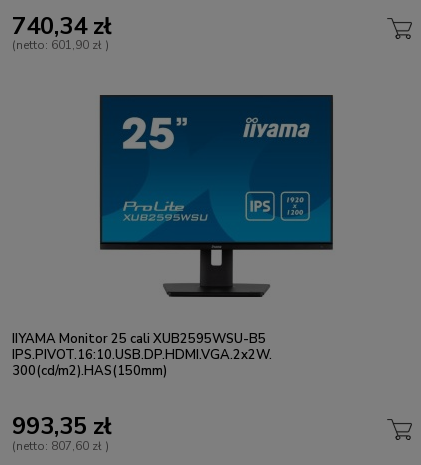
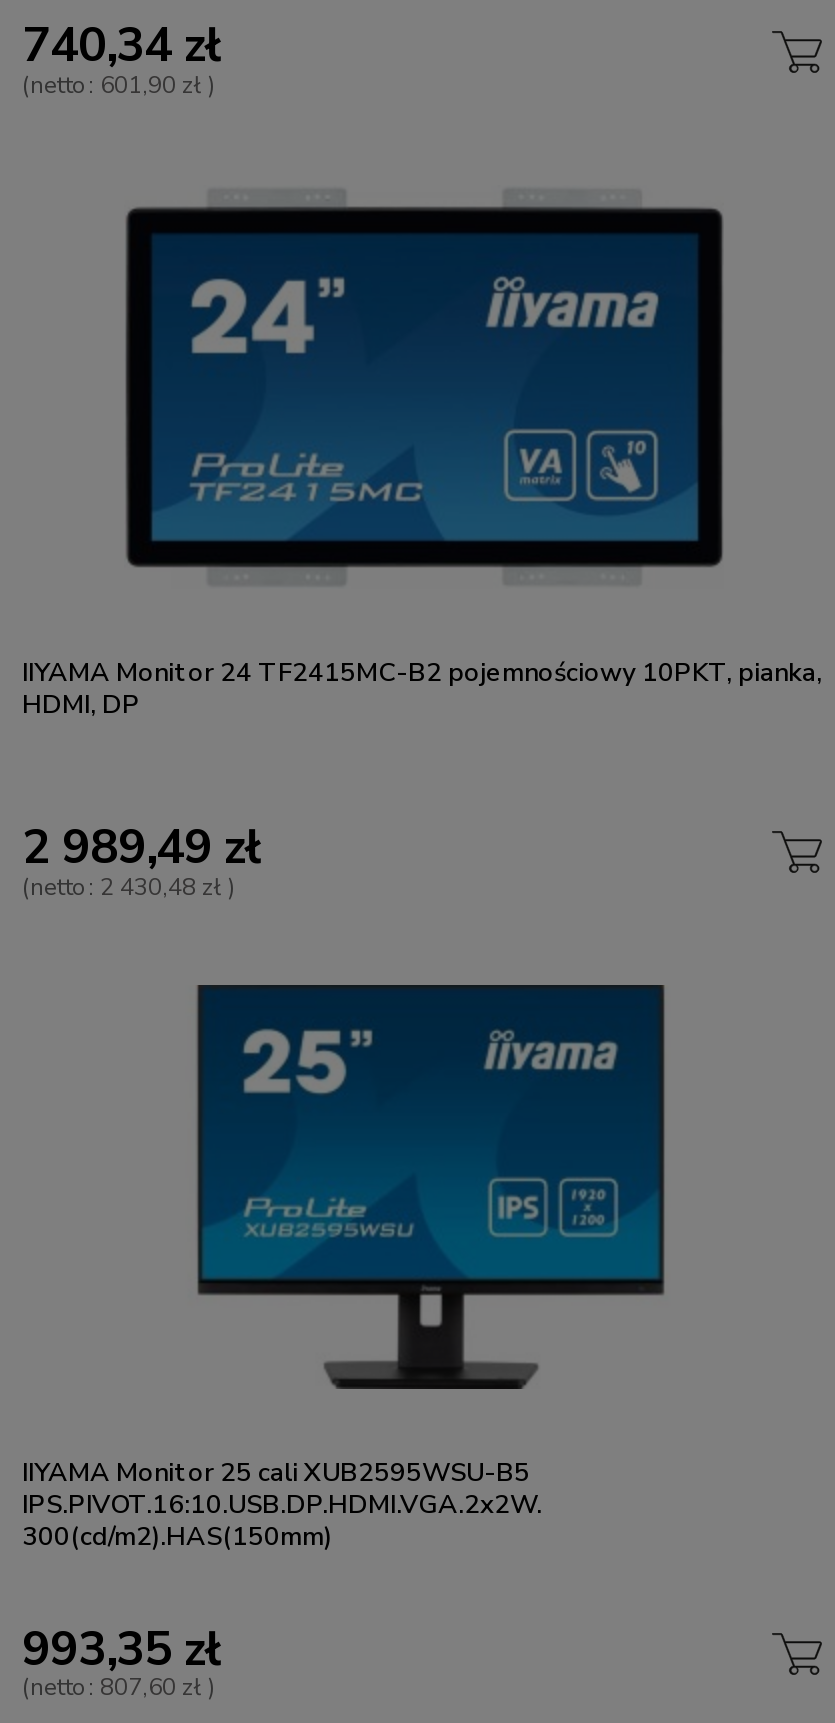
+ [image]
+ IIYAMA Monitor 24 TF2415MC-B2 pojemnościowy 10PKT, pianka,
+ HDMI, DP
+ 2 989,49 zł
+ (netto: 2 430,48 zł)
